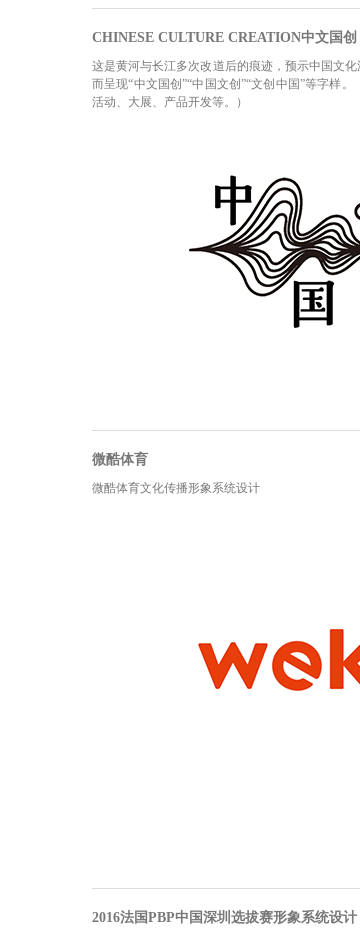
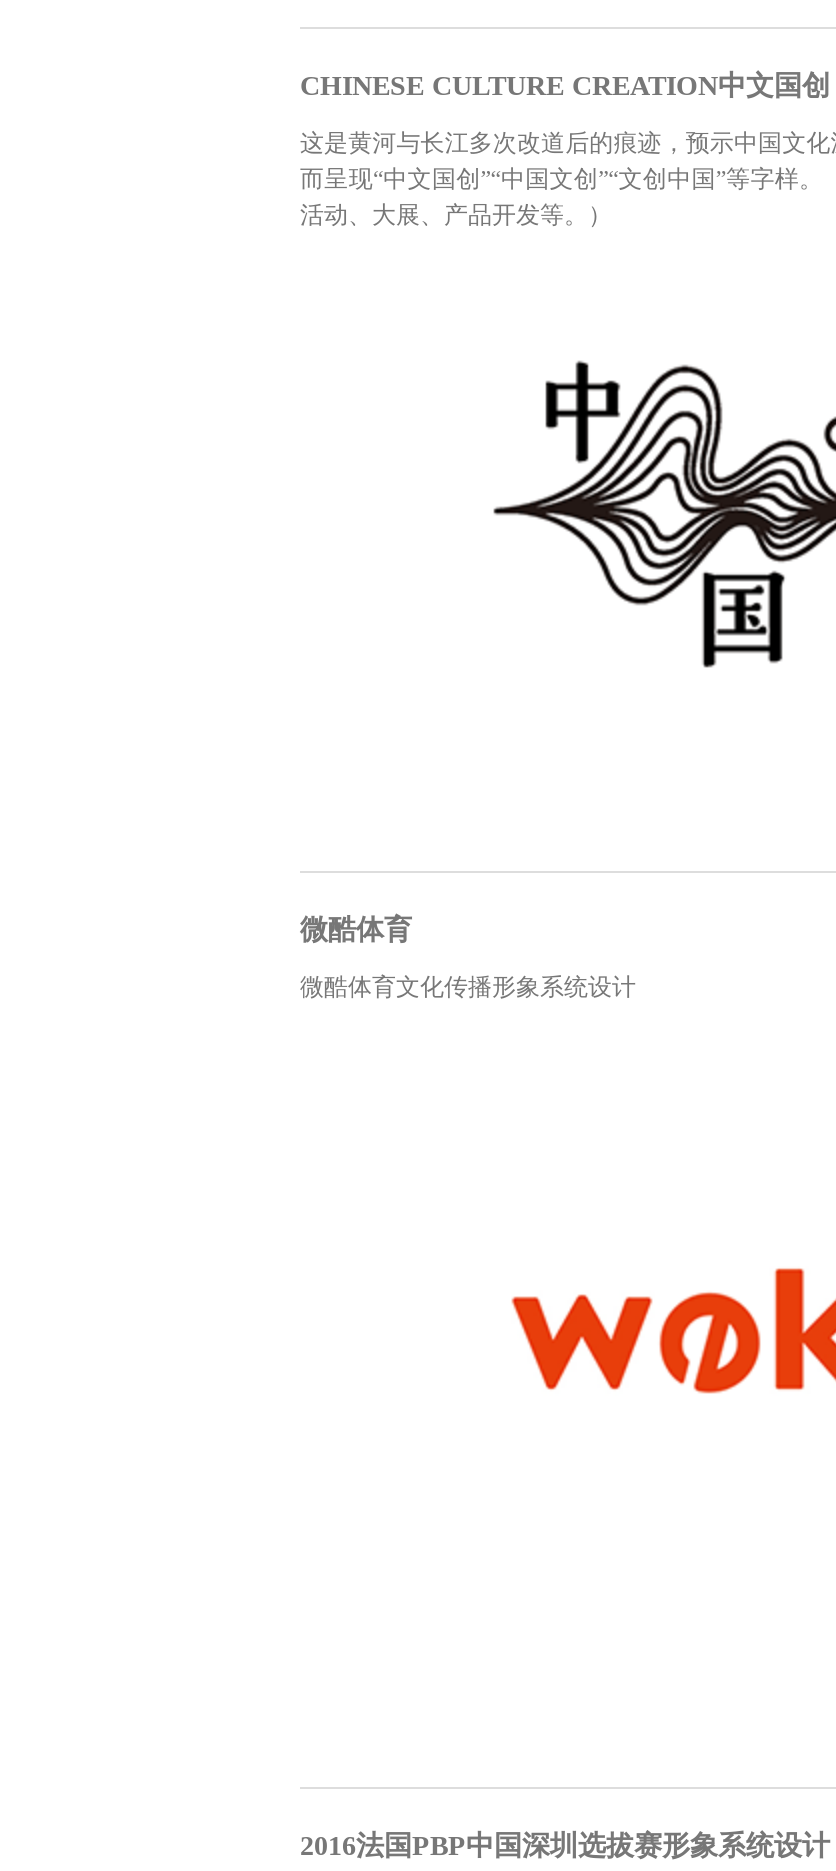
- [image]
+ [image]
